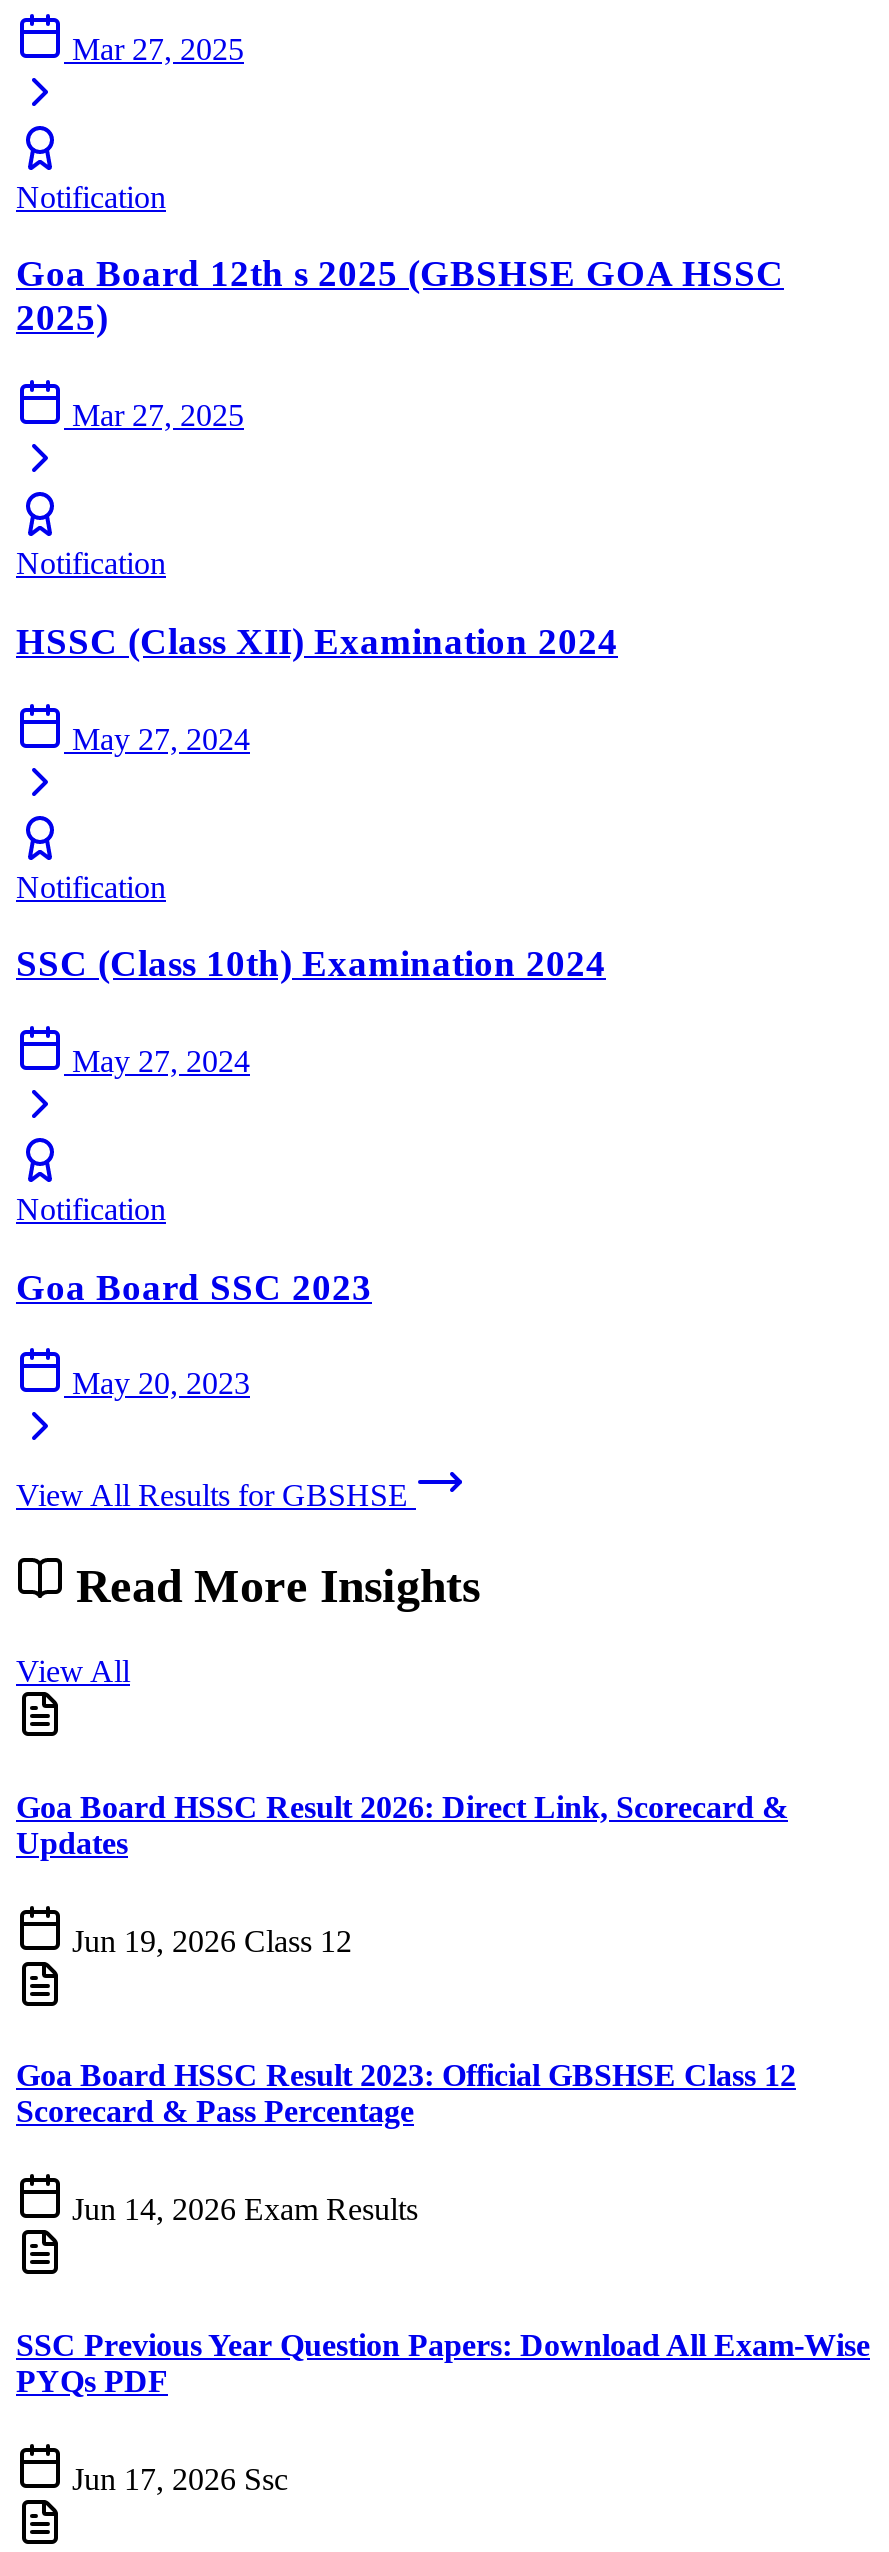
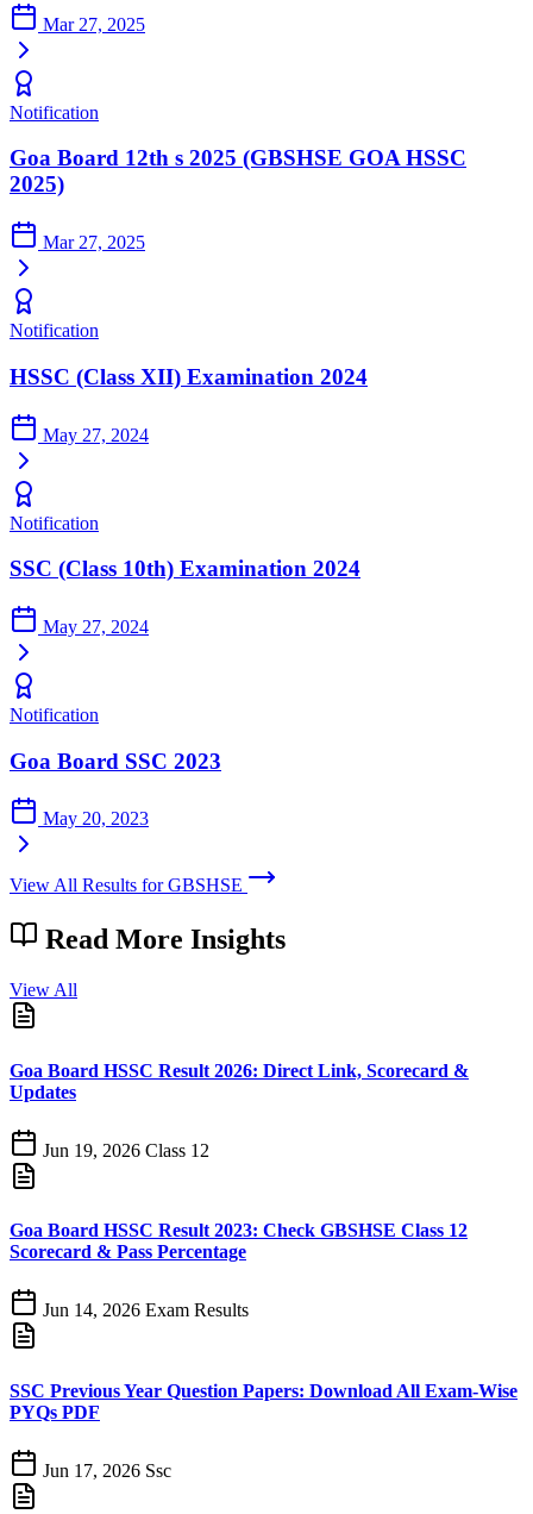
- Goa Board HSSC Result 2023: Official GBSHSE Class 12
+ Goa Board HSSC Result 2023: Check GBSHSE Class 12
